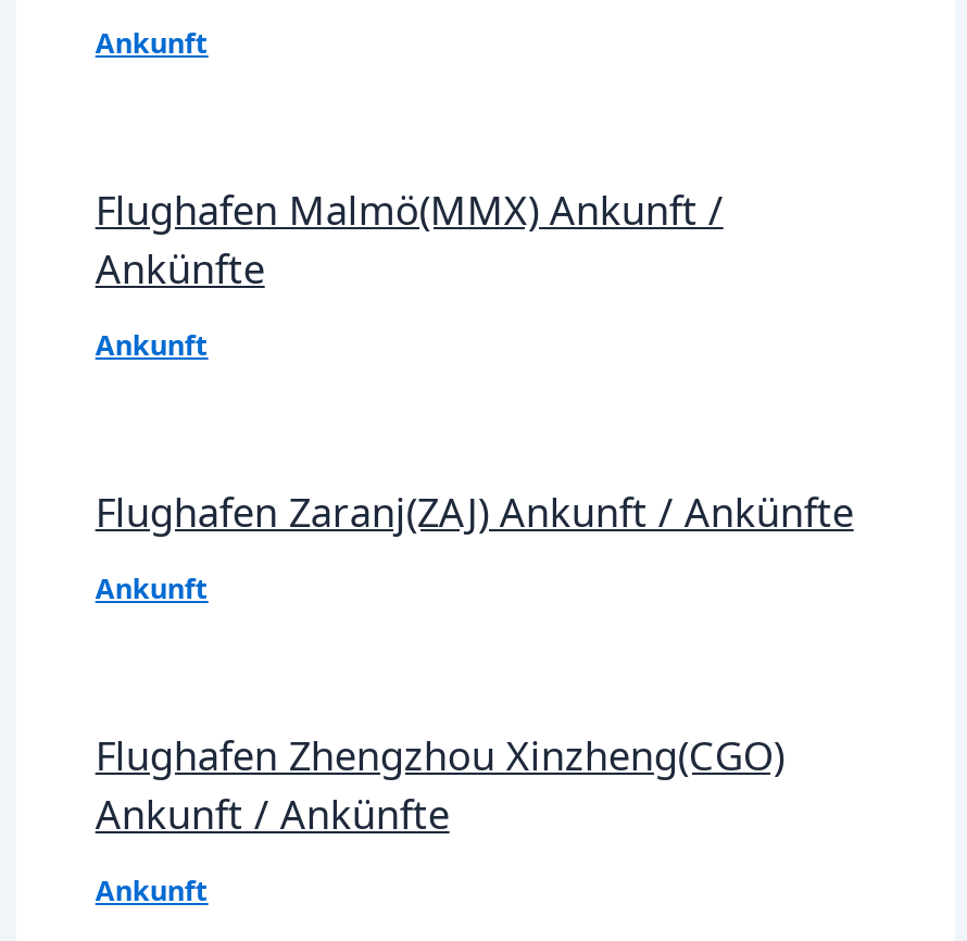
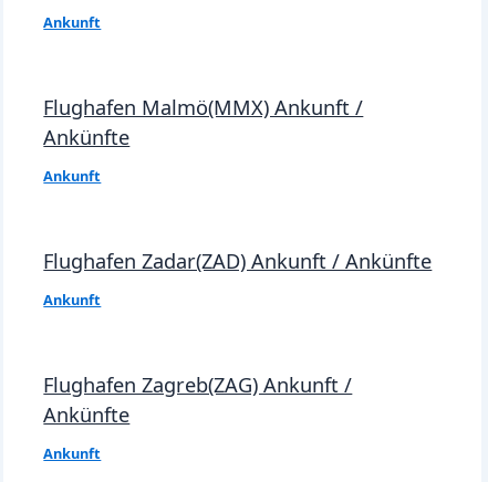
- Flughafen Zaranj(ZAJ) Ankunft / Ankünfte
+ Flughafen Zadar(ZAD) Ankunft / Ankünfte

- Flughafen Zhengzhou Xinzheng(CGO)
- Ankunft / Ankünfte
+ Flughafen Zagreb(ZAG) Ankunft /
+ Ankünfte
